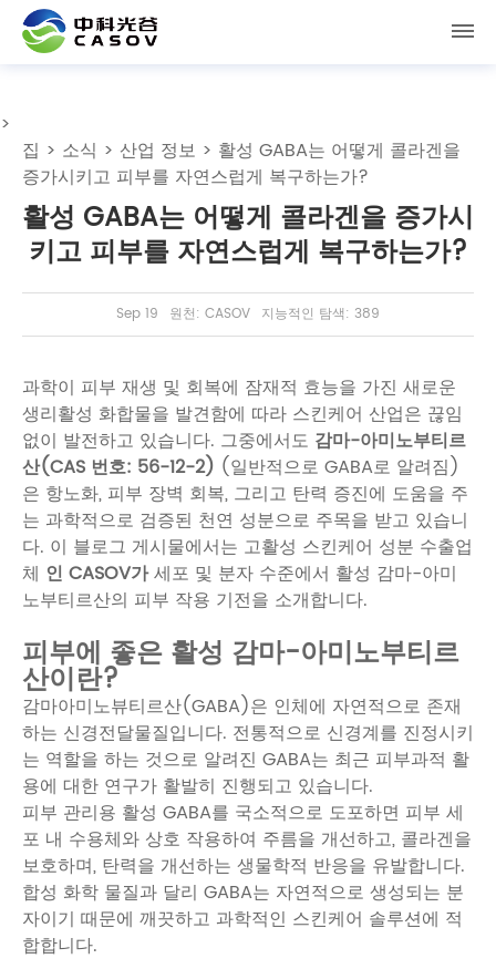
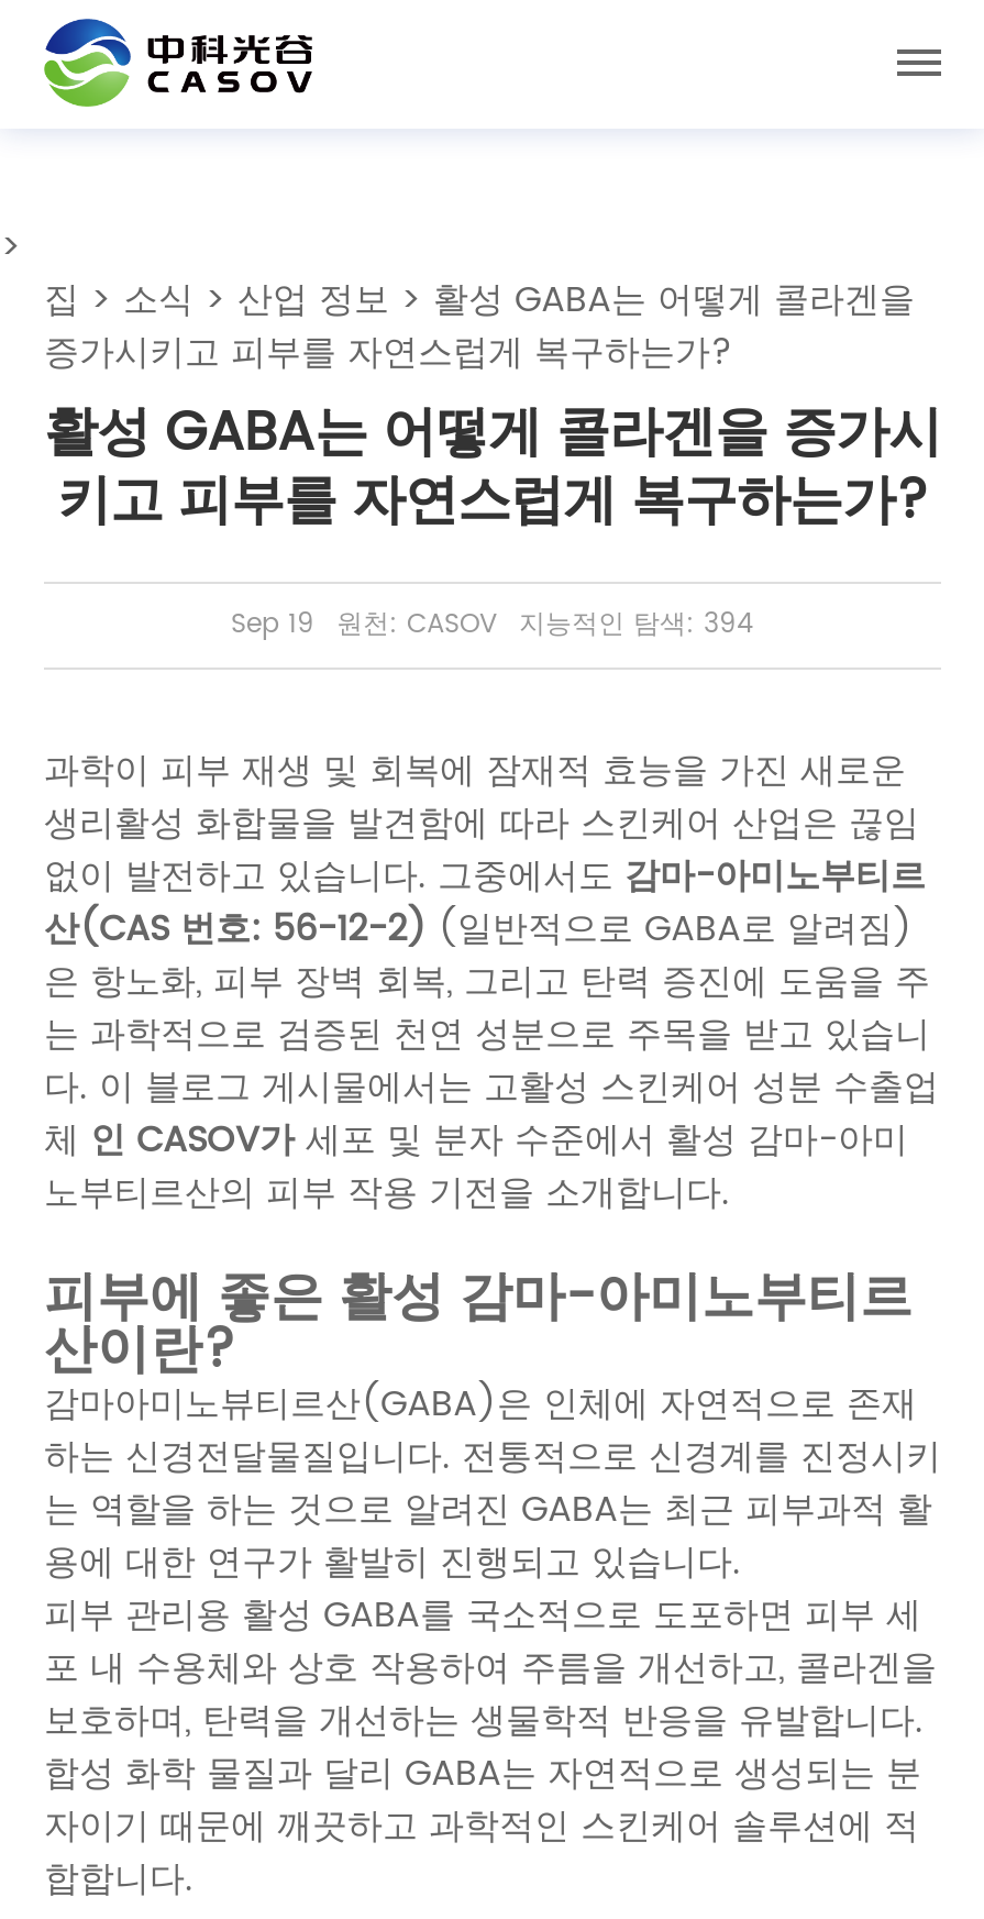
- Sep 19 원천: CASOV 지능적인 탐색: 389
+ Sep 19 원천: CASOV 지능적인 탐색: 394
